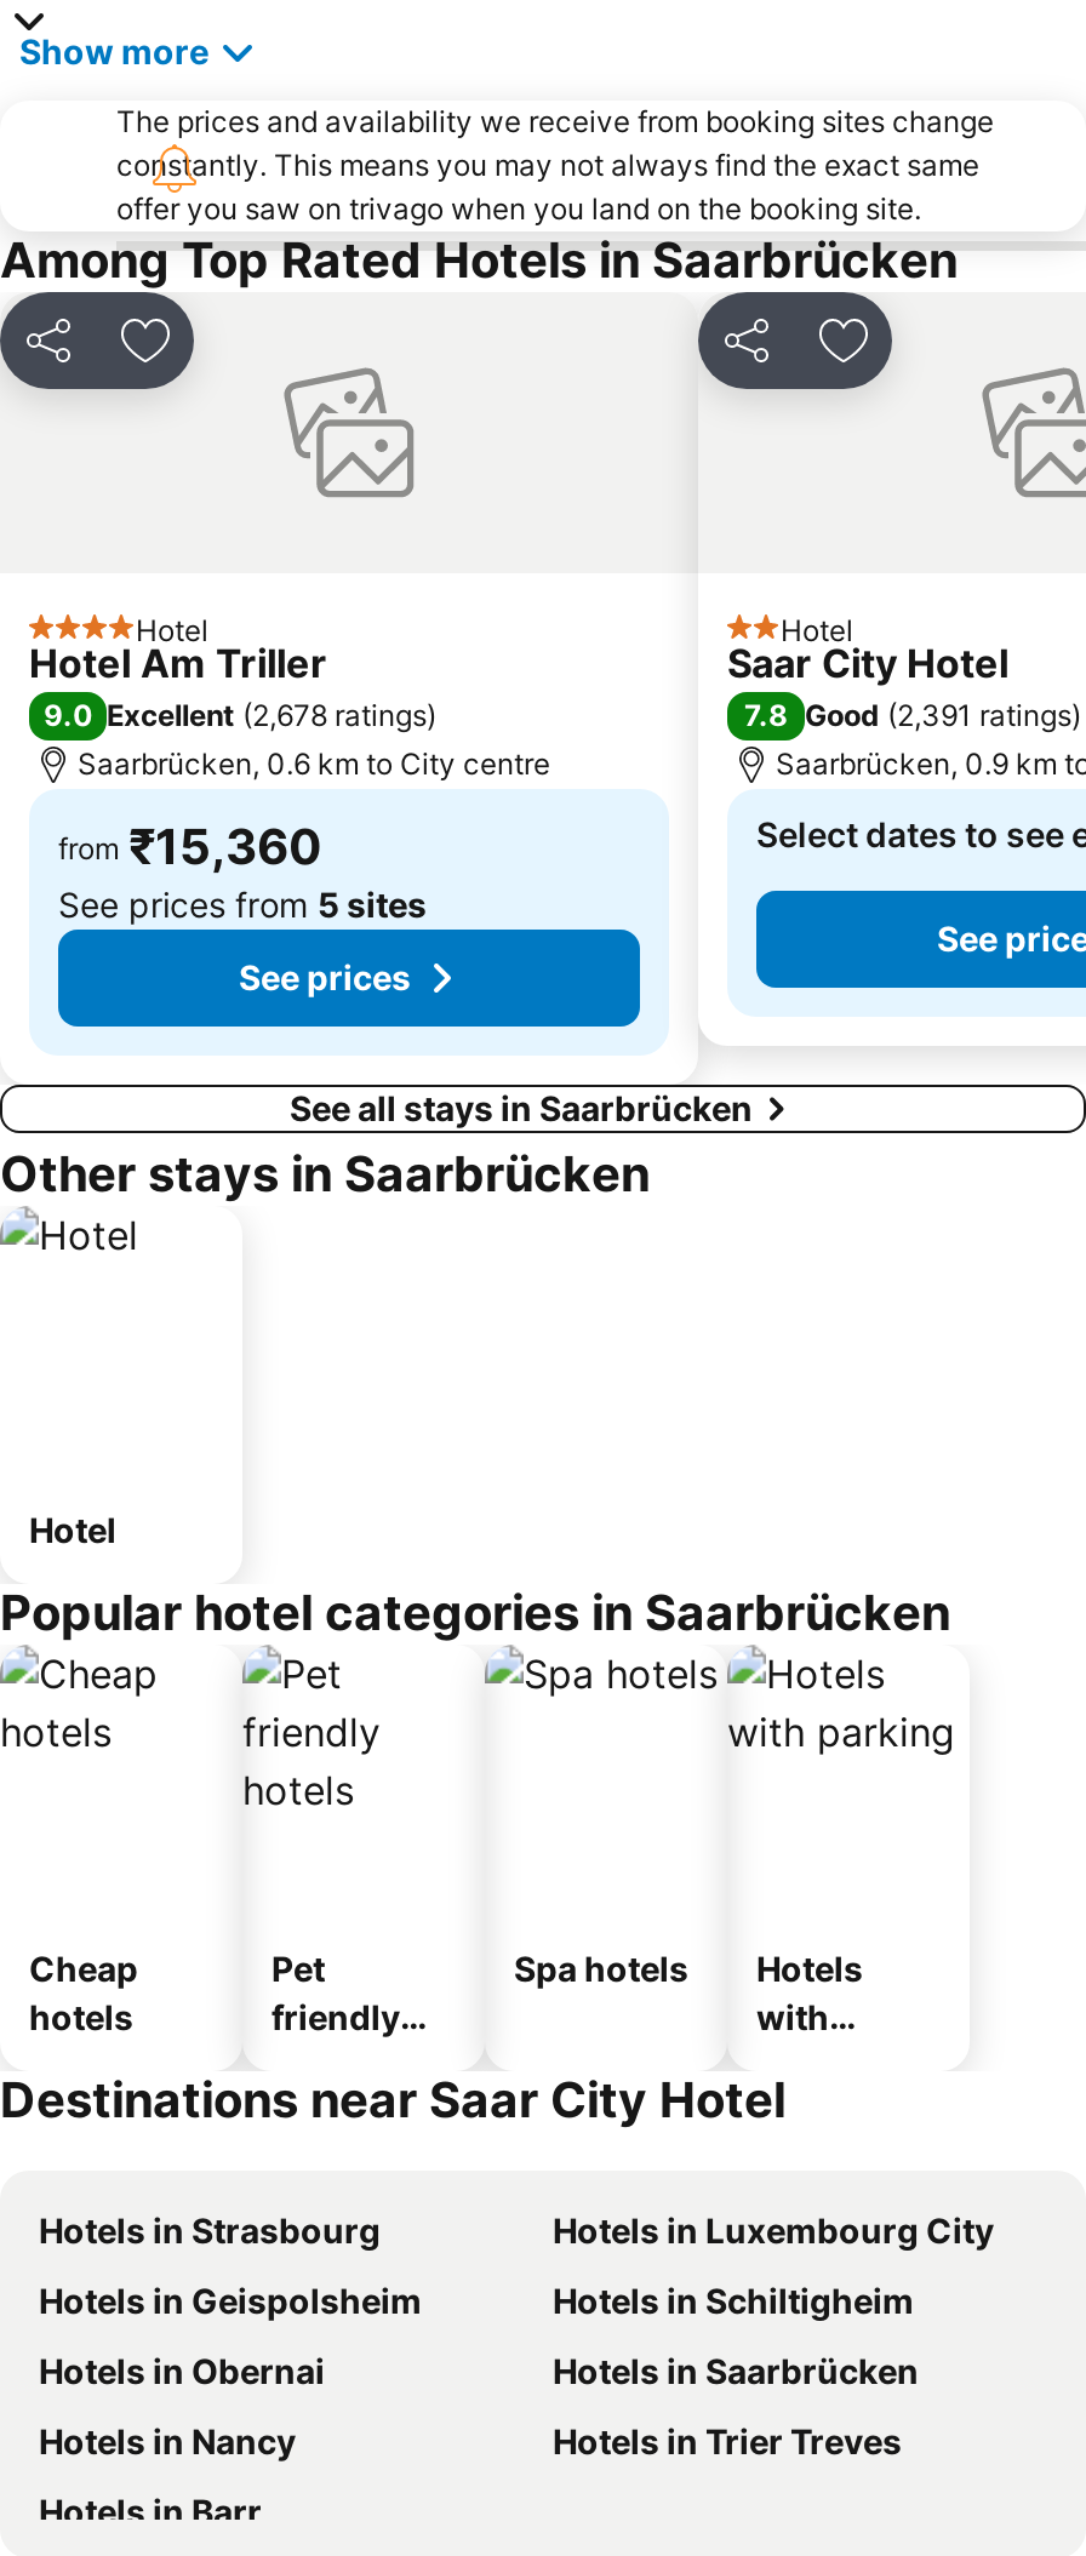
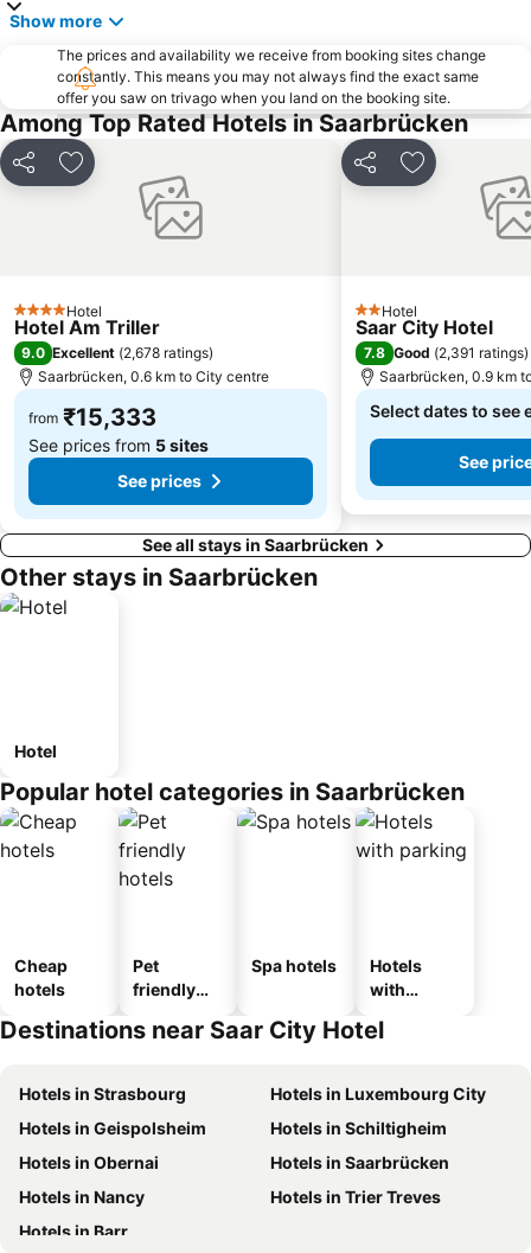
- from ₹15,360
+ from ₹15,333
